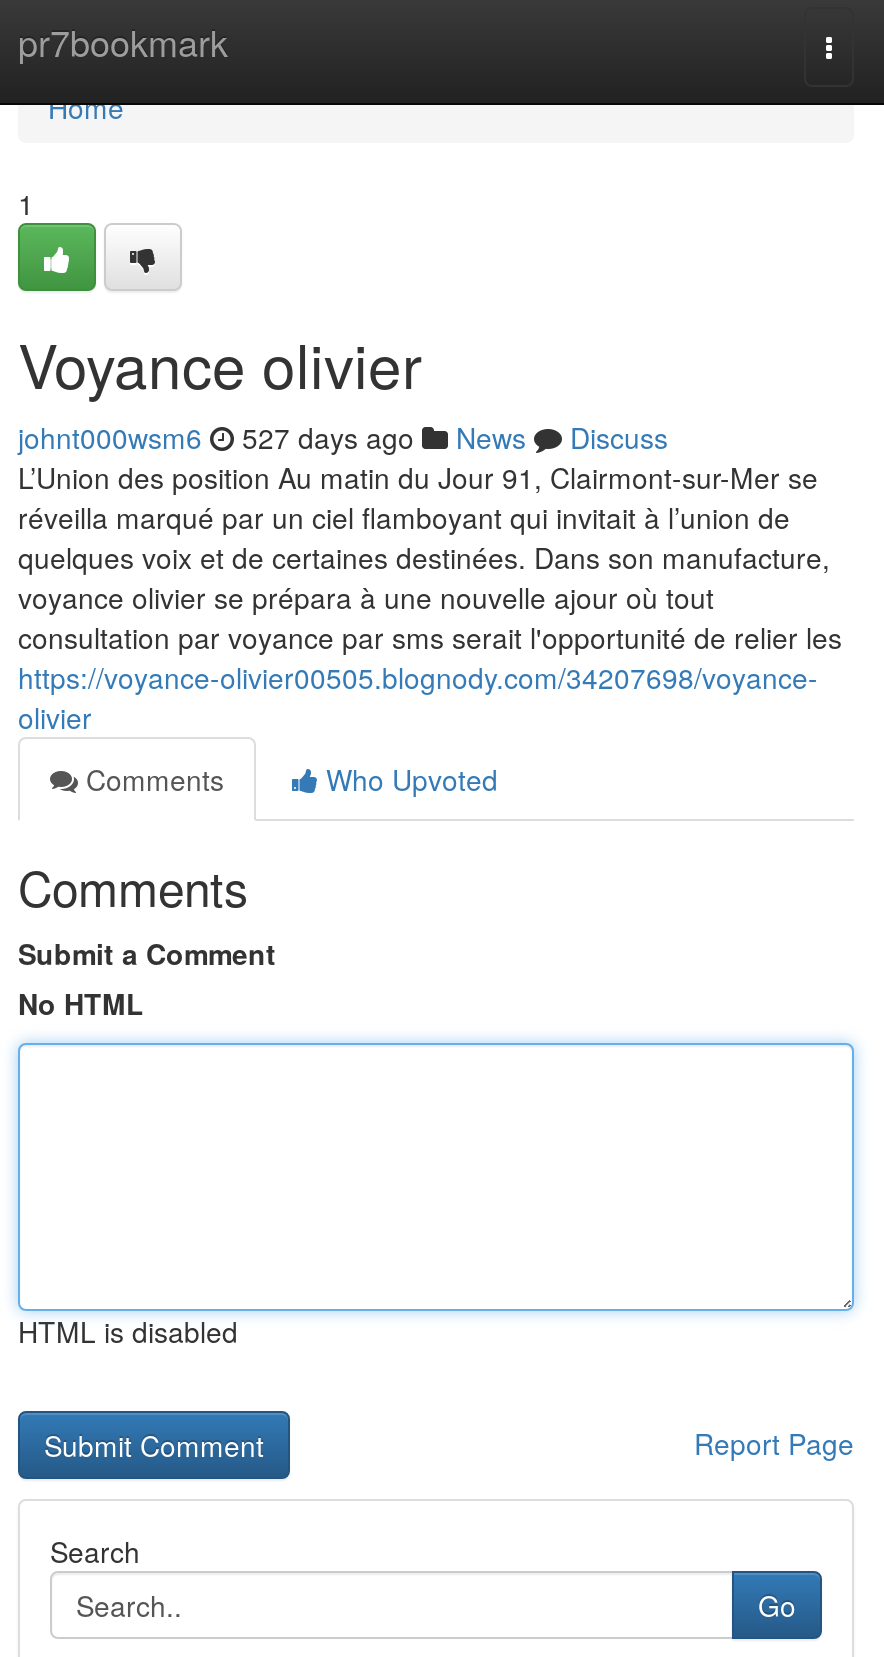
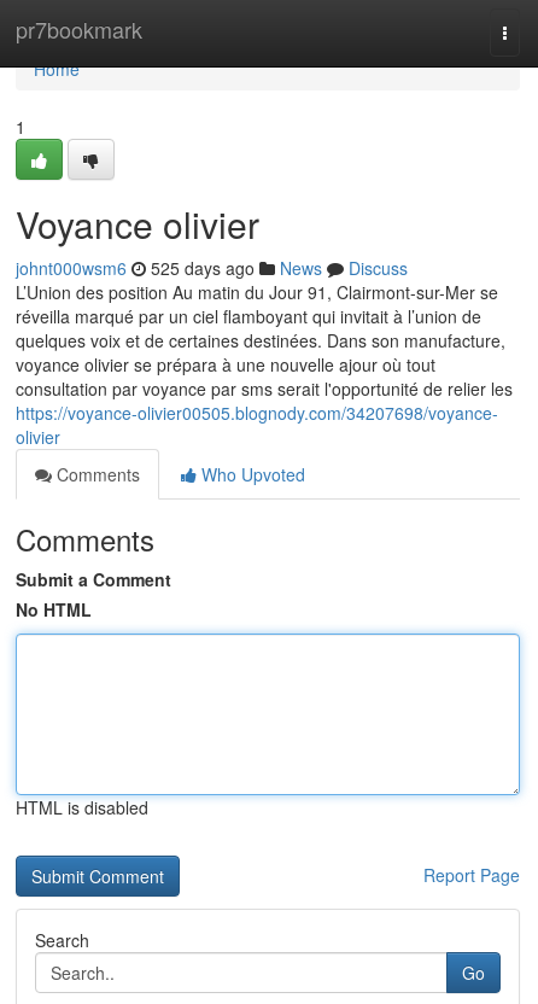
- johnt000wsm6 527 days ago News Discuss
+ johnt000wsm6 525 days ago News Discuss
